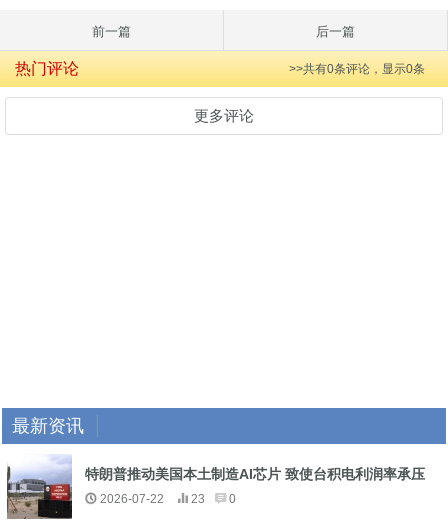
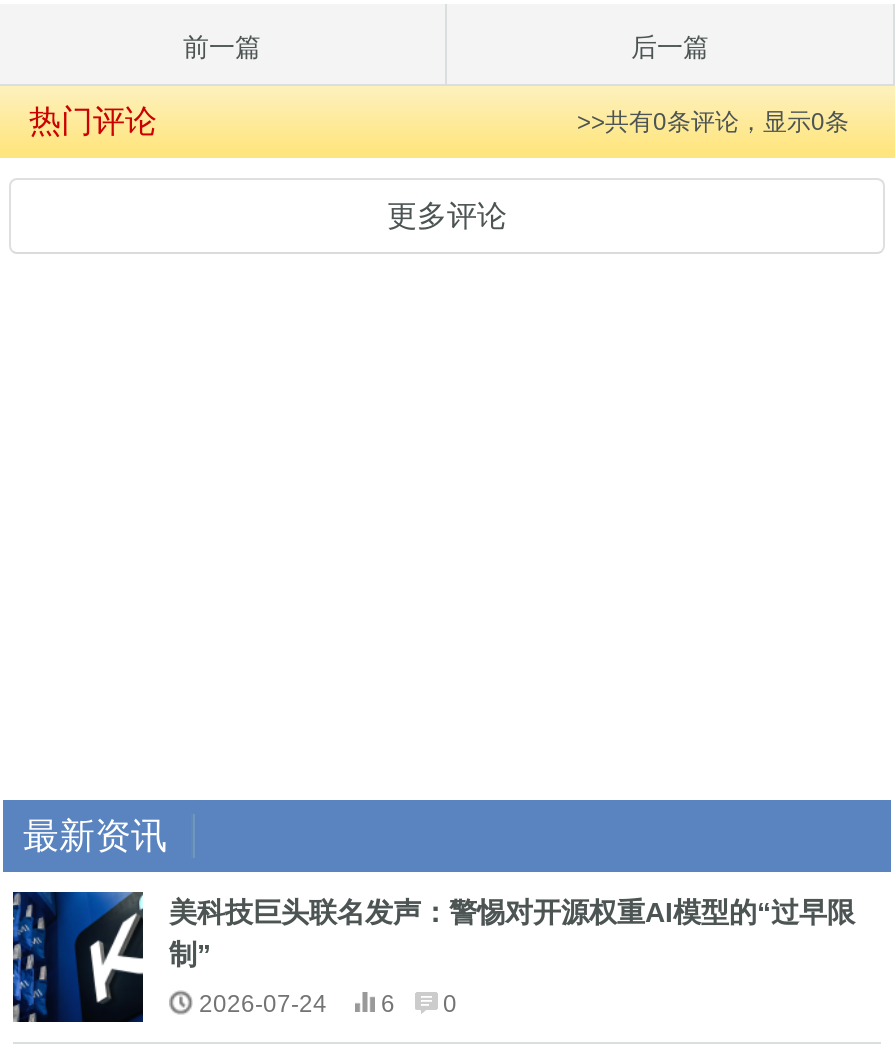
- [image]
- 特朗普推动美国本土制造AI芯片 致使台积电利润率承压
+ [image]
+ 美科技巨头联名发声：警惕对开源权重AI模型的“过早限
+ 制”

- 2026-07-22
- 23
+ 2026-07-24
+ 6
